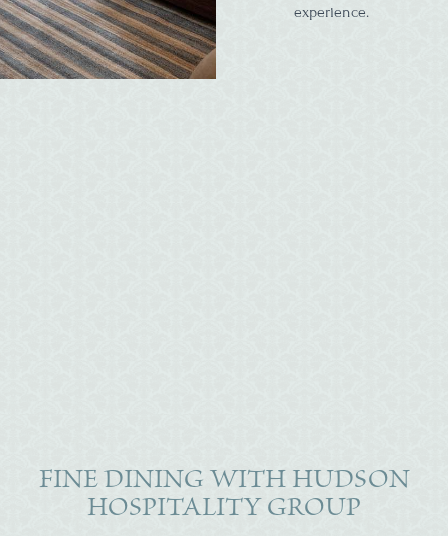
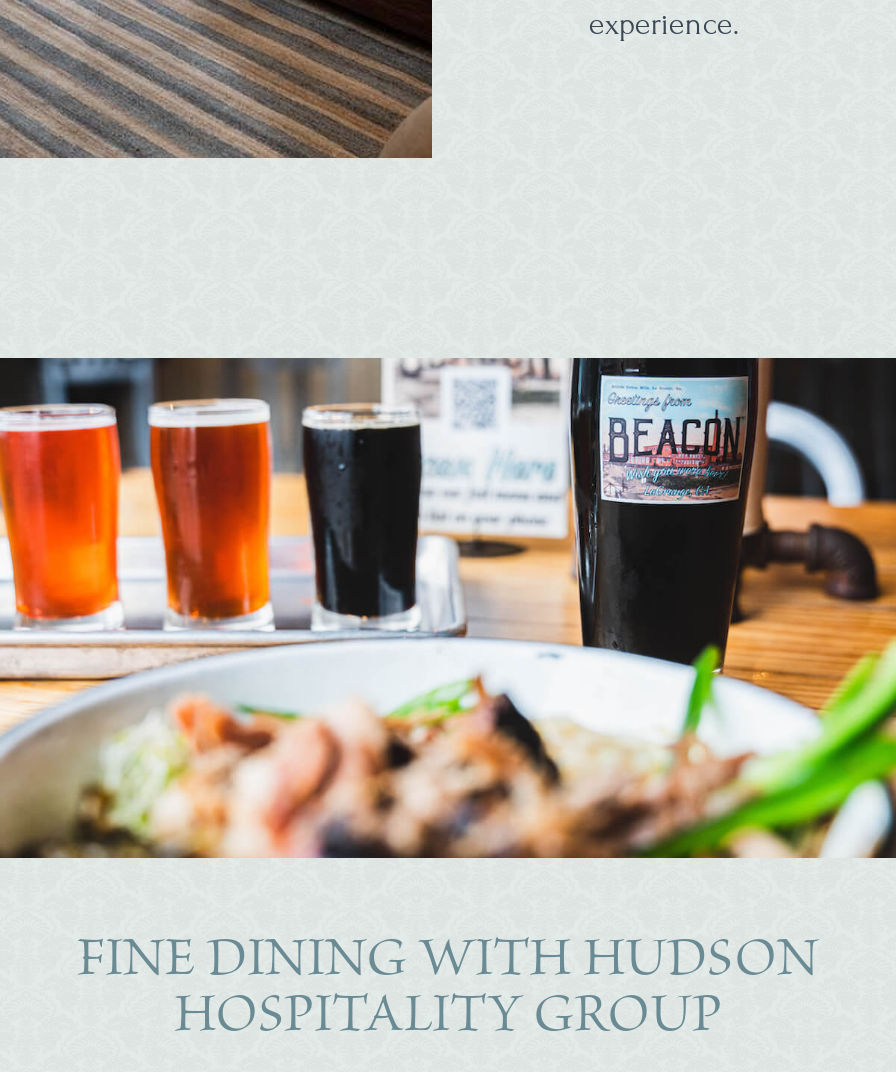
+ [image]
